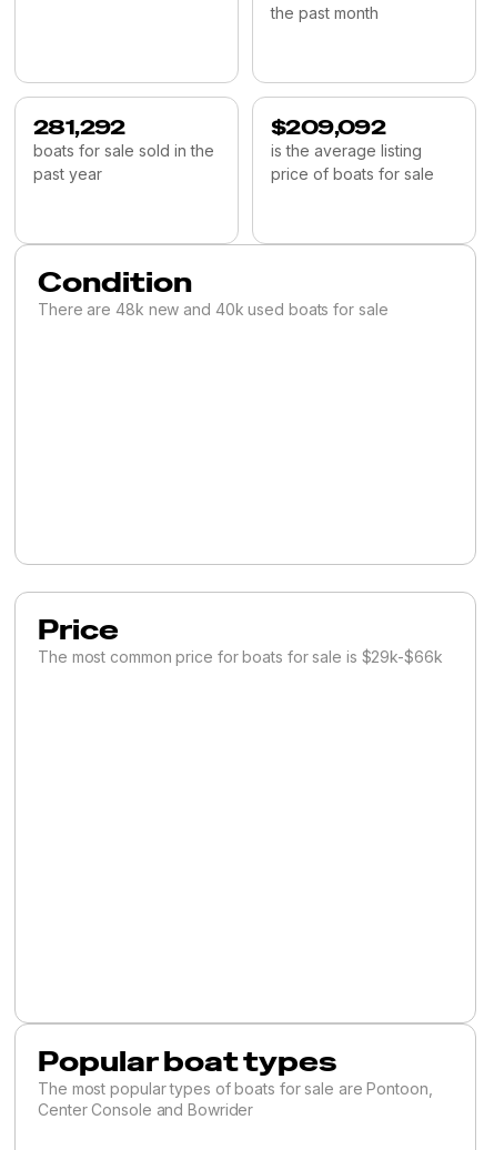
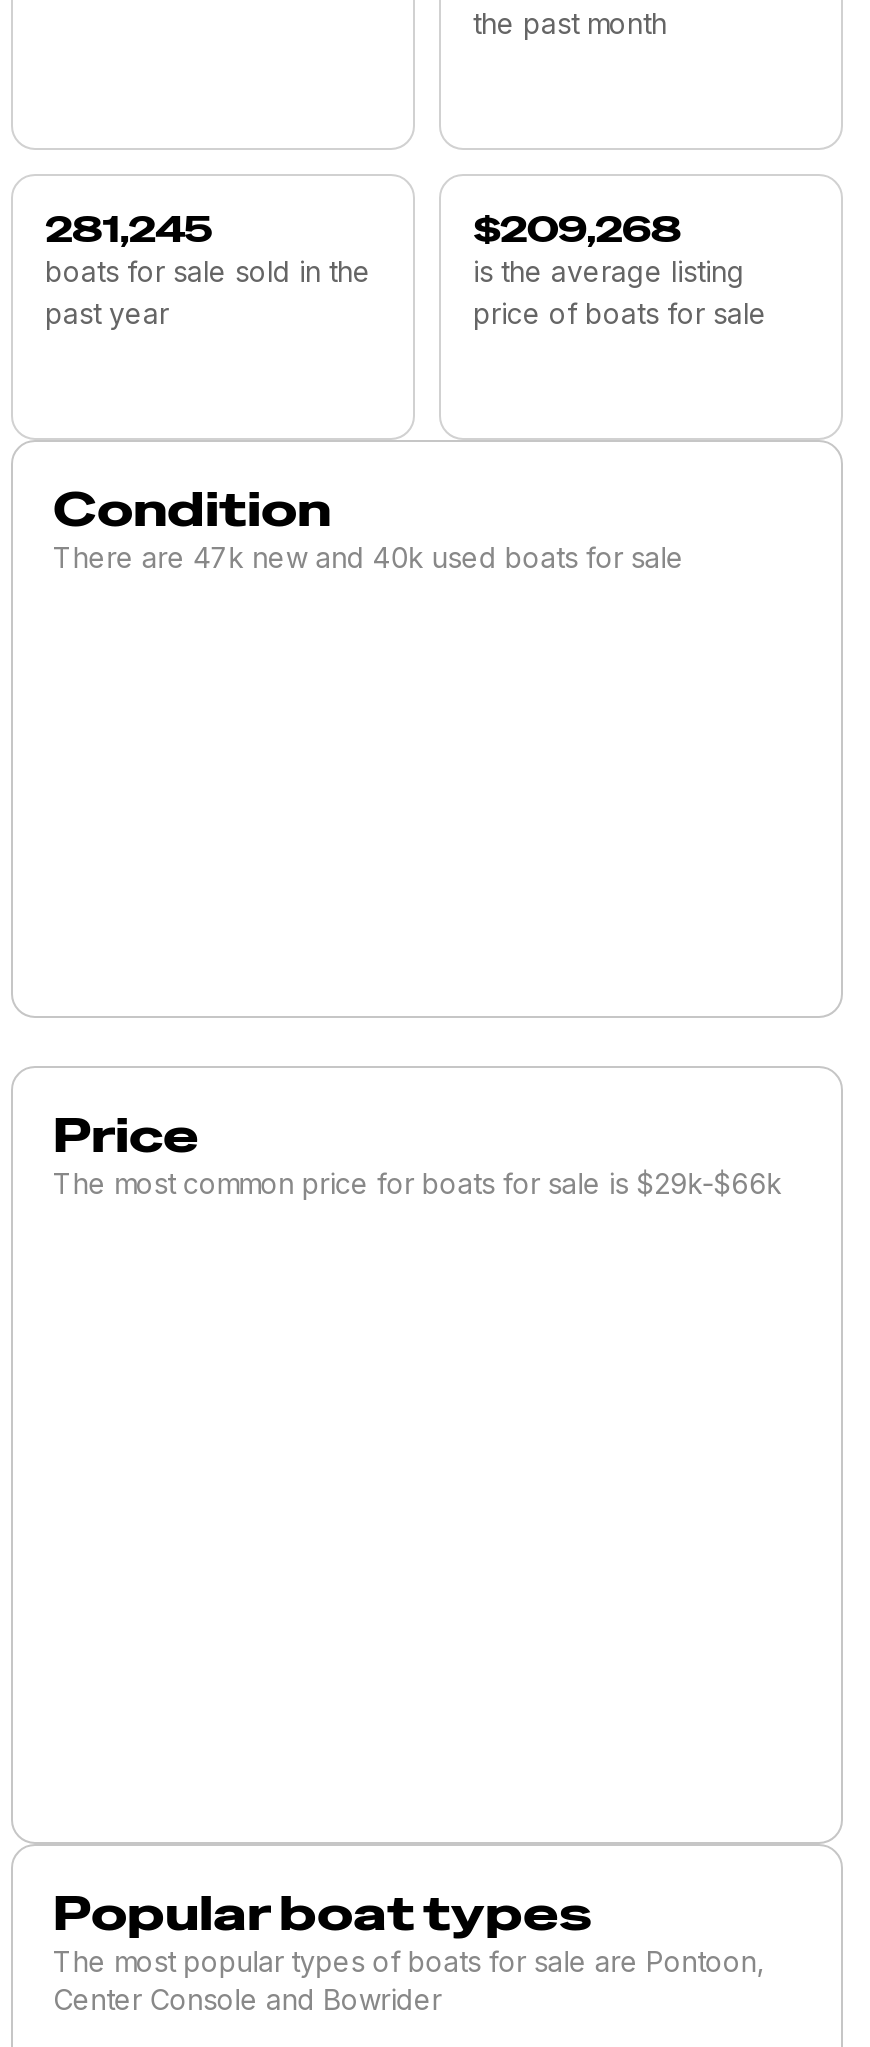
- 281,292
+ 281,245

- $209,092
+ $209,268

- There are 48k new and 40k used boats for sale
+ There are 47k new and 40k used boats for sale
